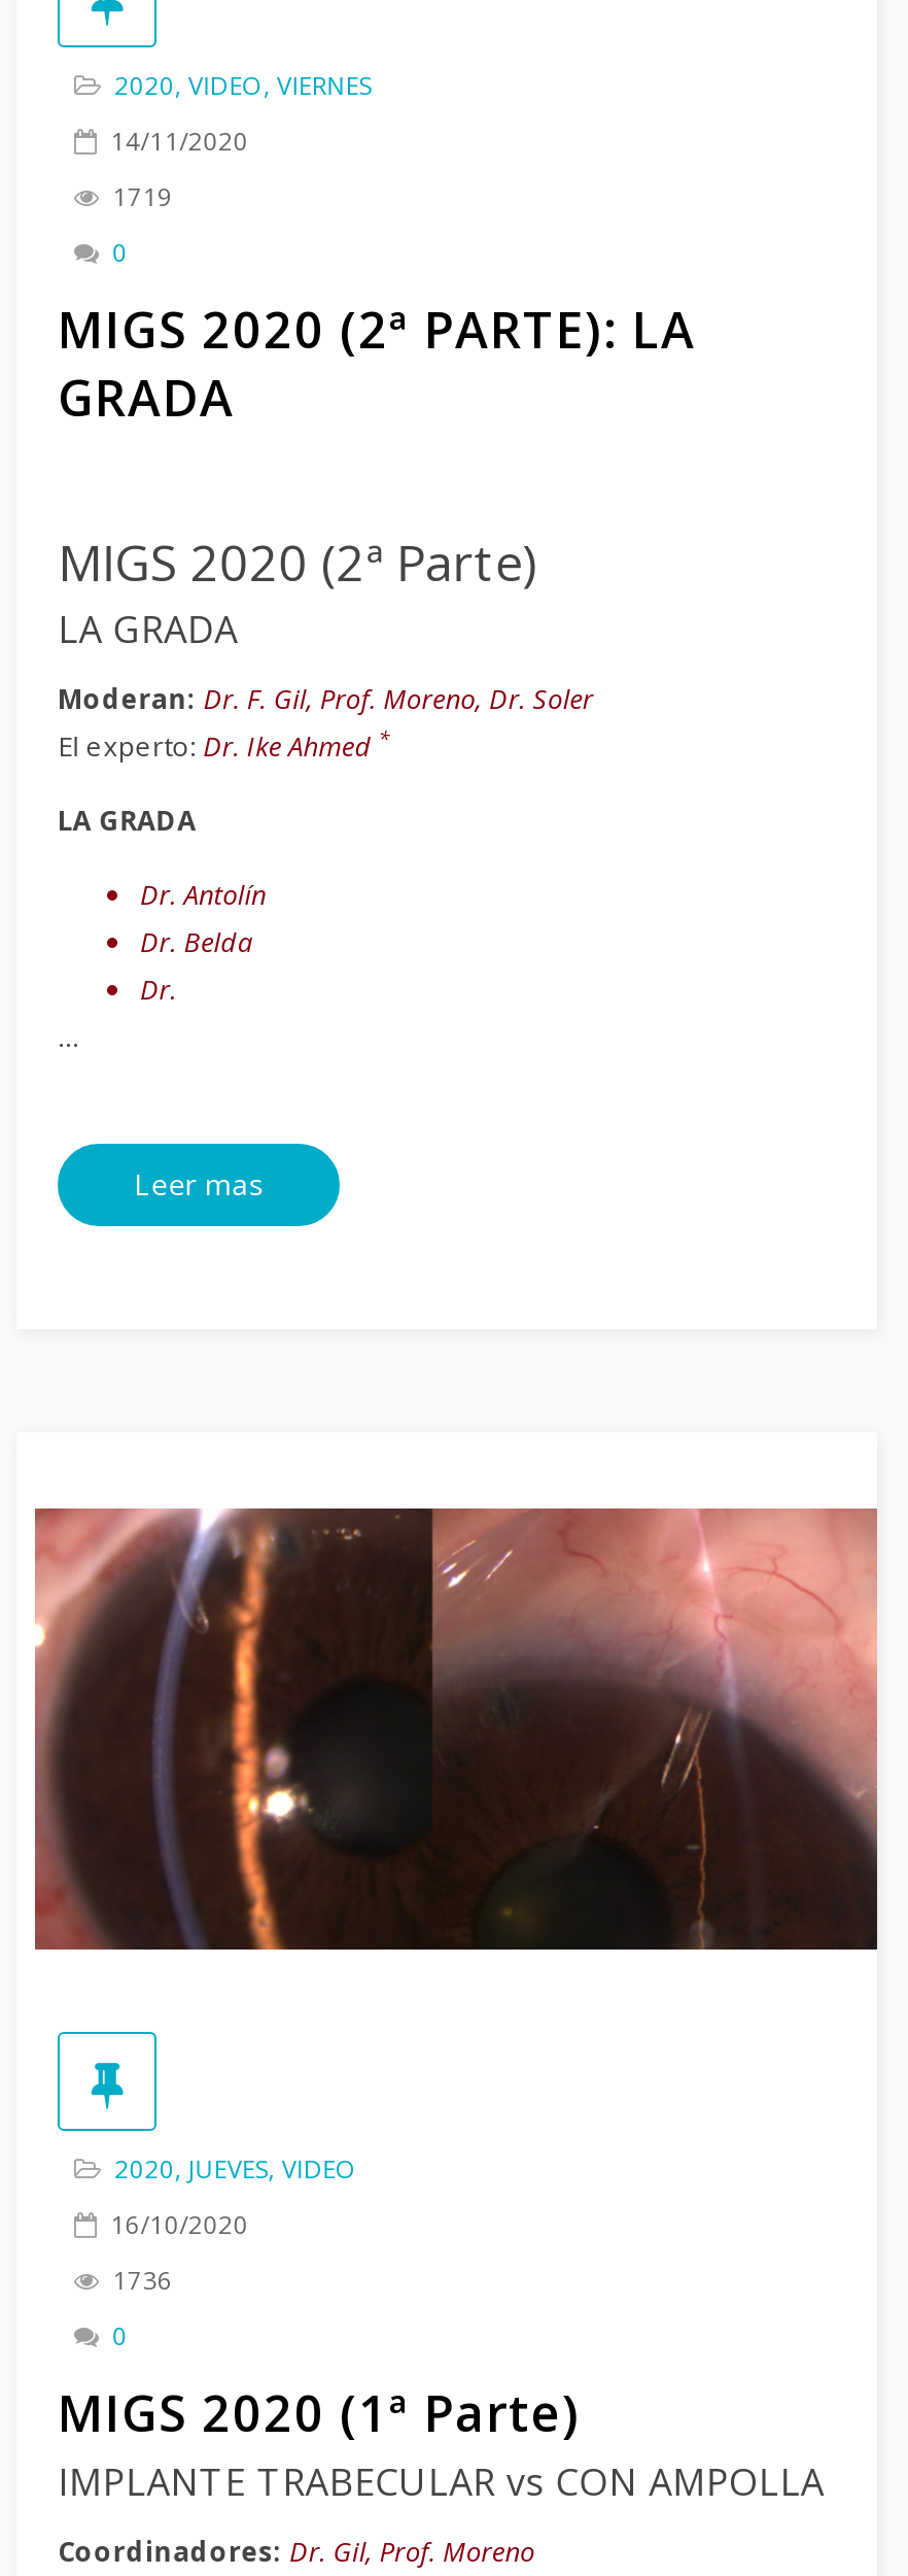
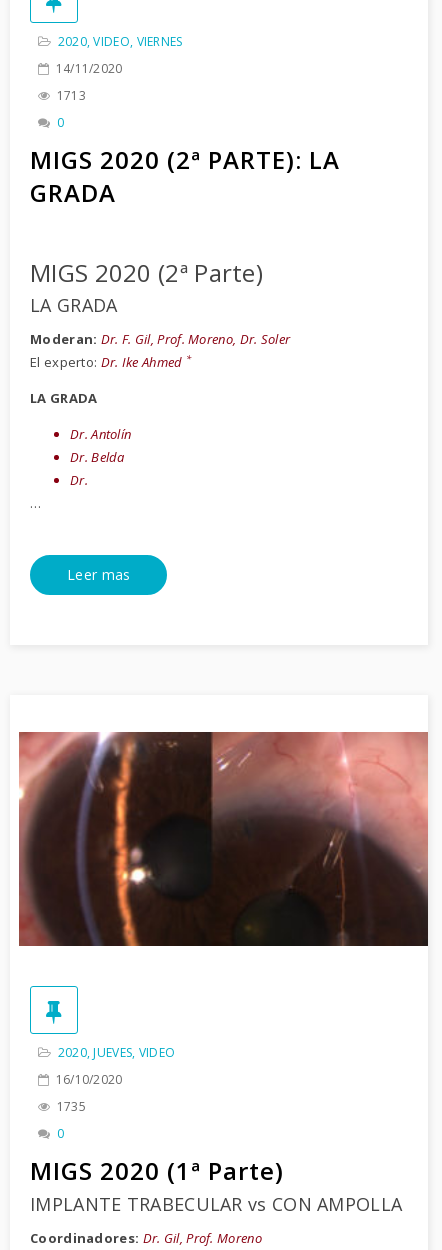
- 1719
+ 1713

- 1736
+ 1735
